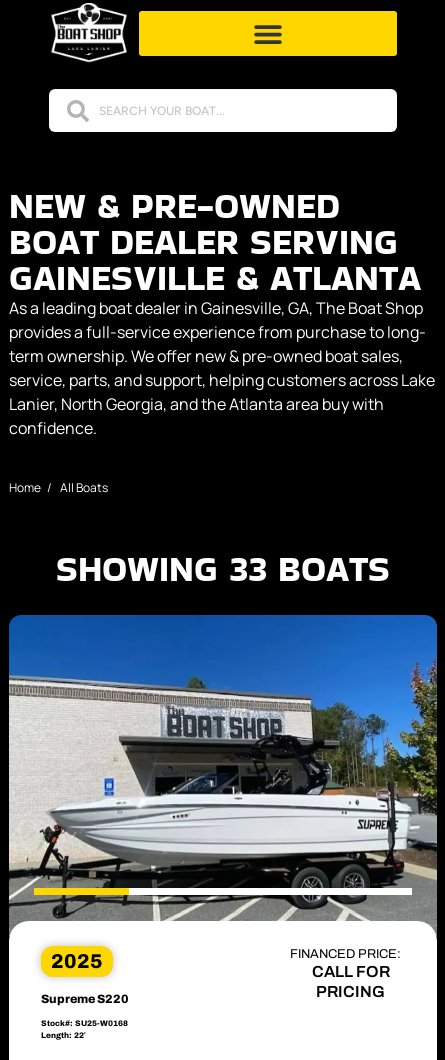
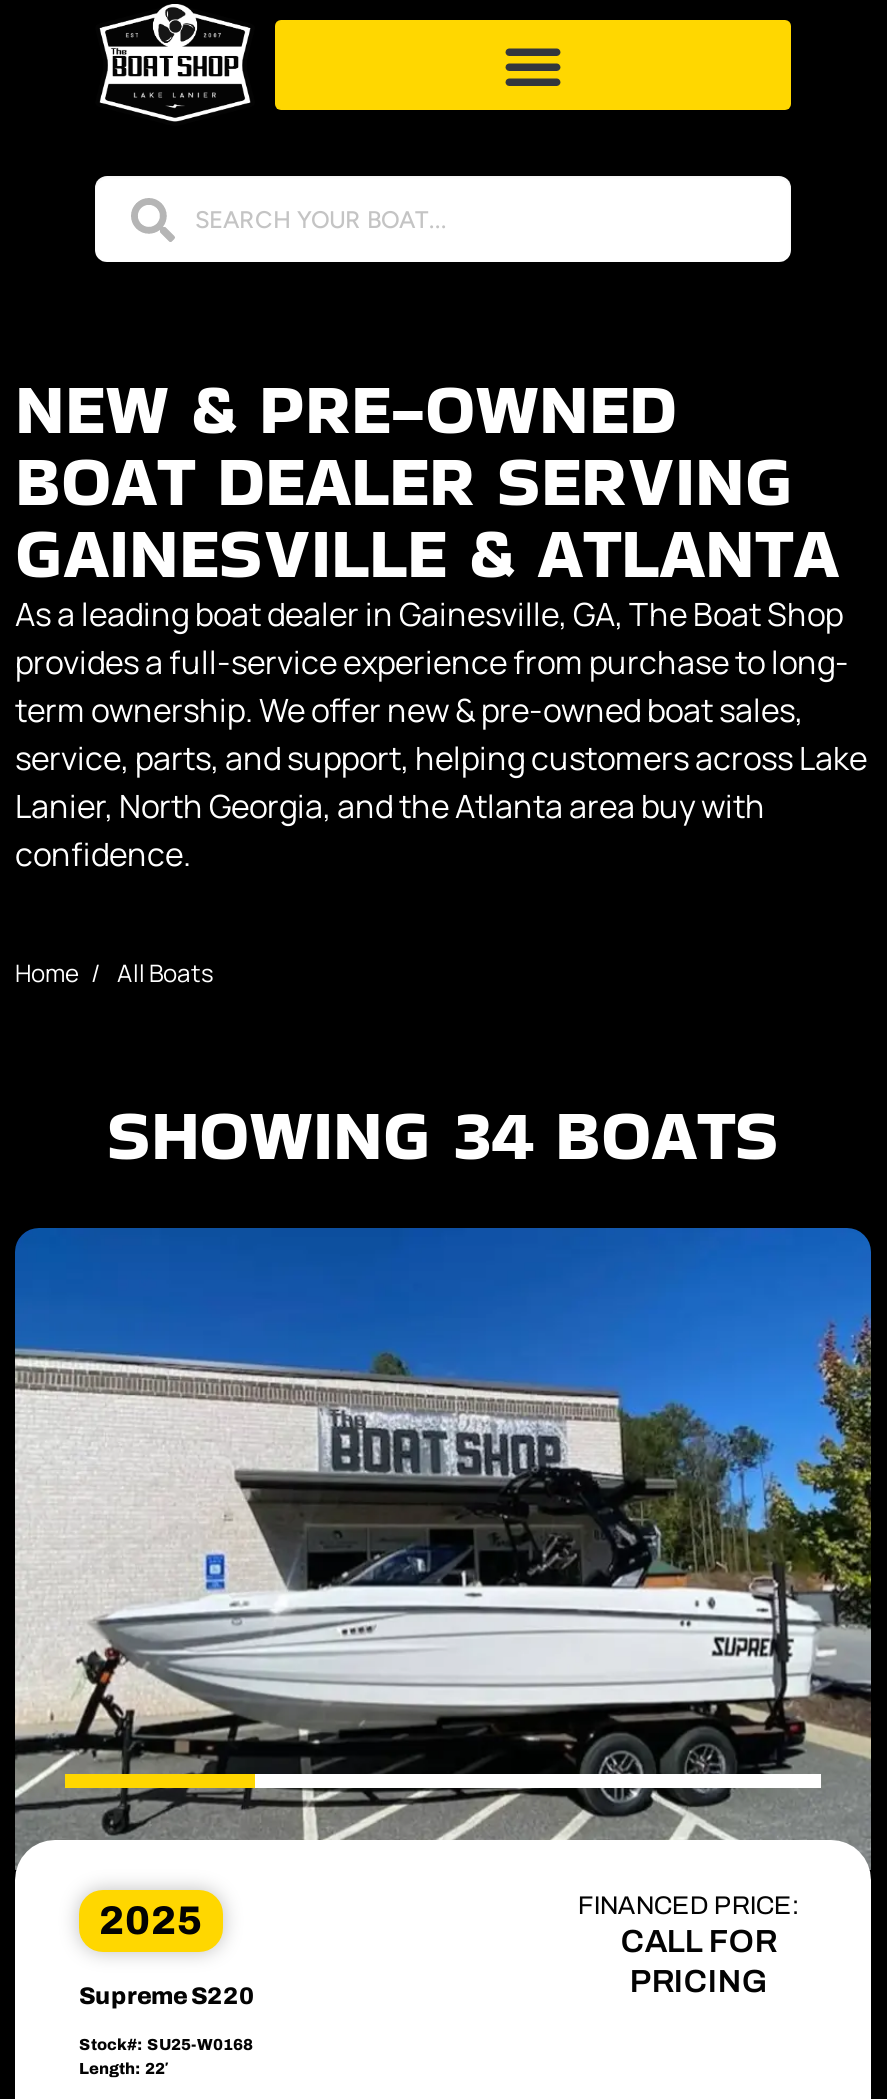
- SHOWING 33 BOATS
+ SHOWING 34 BOATS
